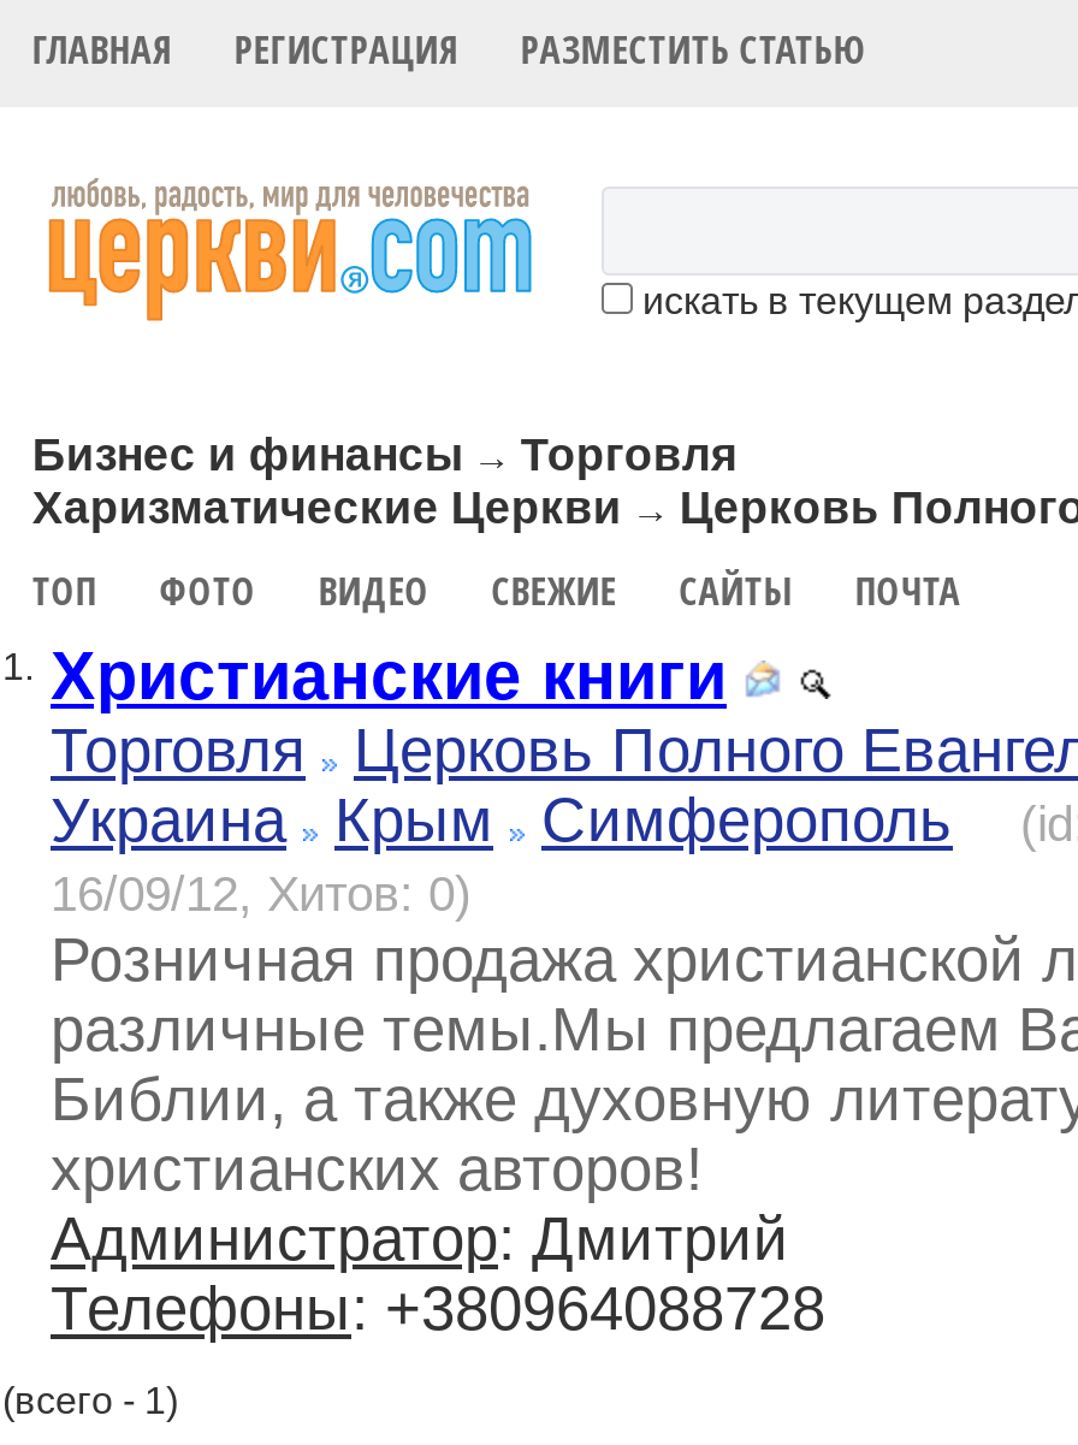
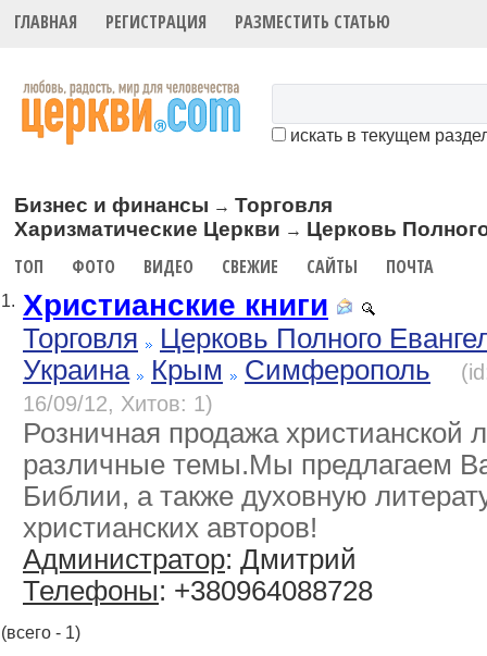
- 16/09/12, Хитов: 0)
+ 16/09/12, Хитов: 1)
